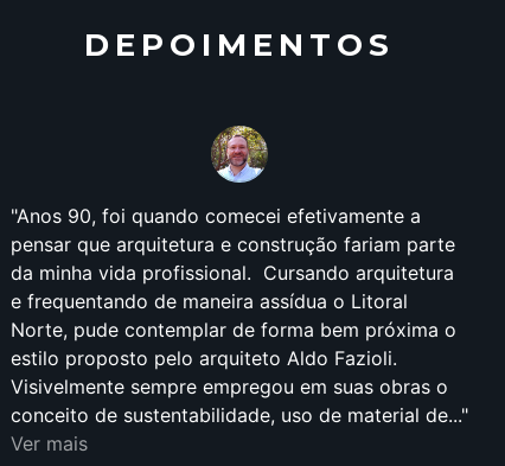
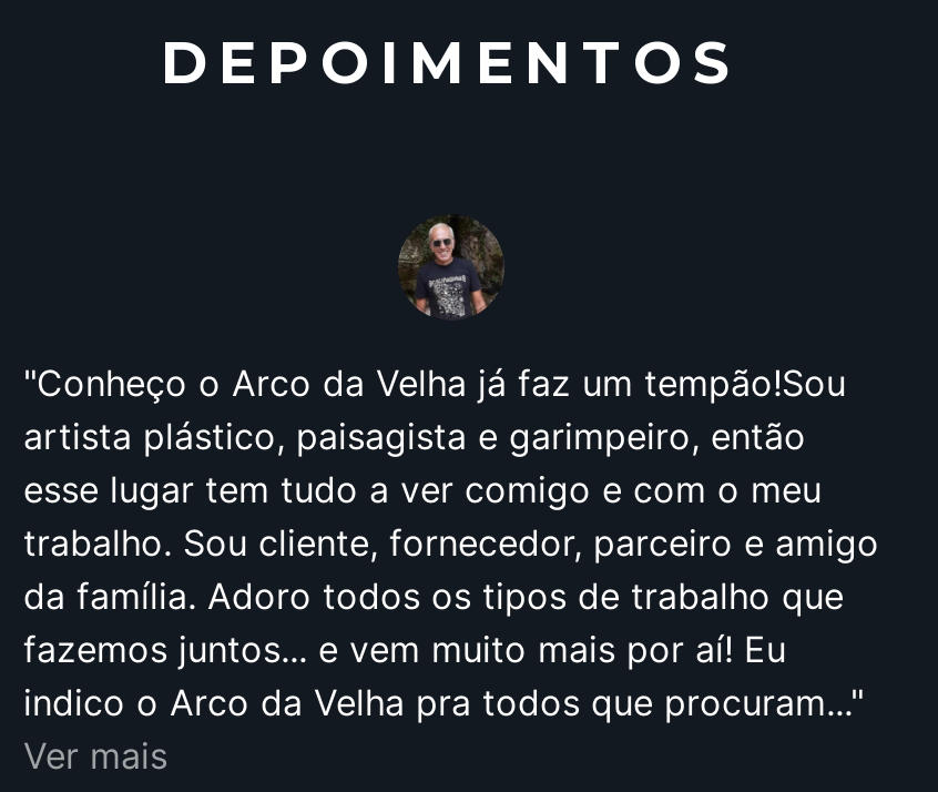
- [image]
- Anos 90, foi quando comecei efetivamente a
- pensar que arquitetura e construção fariam parte
- da minha vida profissional. Cursando arquitetura
- e frequentando de maneira assídua o Litoral
- Norte, pude contemplar de forma bem próxima o
- estilo proposto pelo arquiteto Aldo Fazioli.
- Visivelmente sempre empregou em suas obras o
- conceito de sustentabilidade, uso de material de...
+ [image]
+ Conheço o Arco da Velha já faz um tempão!Sou
+ artista plástico, paisagista e garimpeiro, então
+ esse lugar tem tudo a ver comigo e com o meu
+ trabalho. Sou cliente, fornecedor, parceiro e amigo
+ da família. Adoro todos os tipos de trabalho que
+ fazemos juntos... e vem muito mais por aí! Eu
+ indico o Arco da Velha pra todos que procuram...
